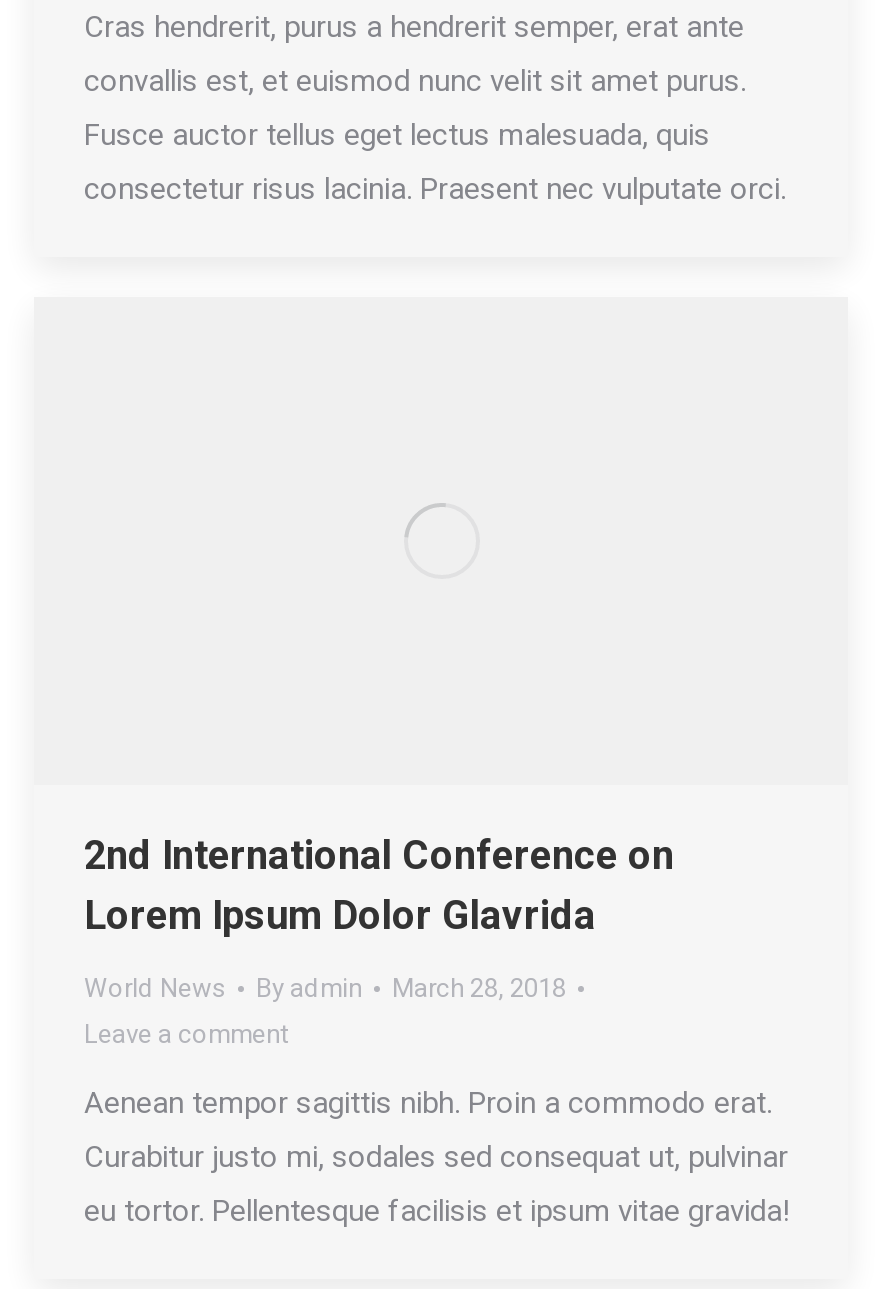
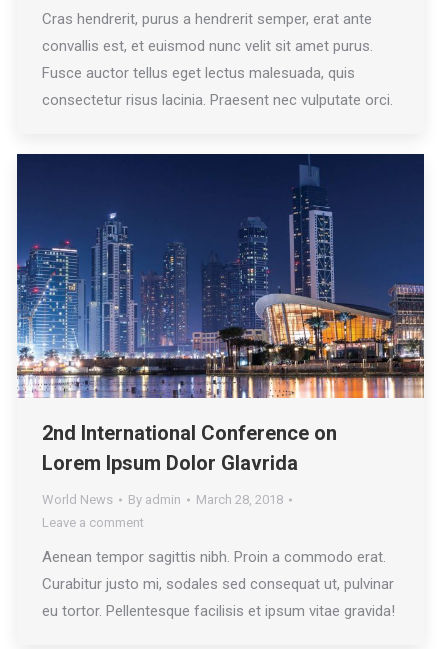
+ [image]
